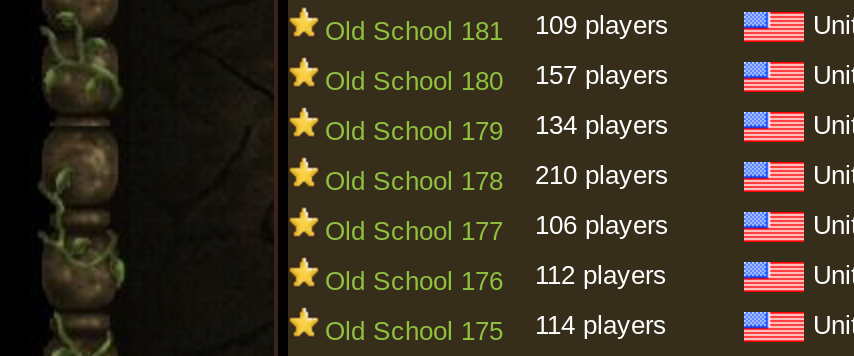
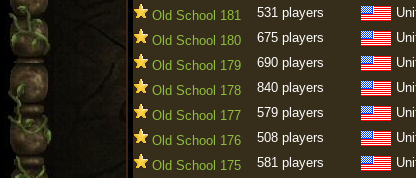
- Old School 181 109 players
+ Old School 181 531 players

- Old School 180 157 players
+ Old School 180 675 players

- Old School 179 134 players
+ Old School 179 690 players

- Old School 178 210 players
+ Old School 178 840 players

- Old School 177 106 players
+ Old School 177 579 players

- Old School 176 112 players
+ Old School 176 508 players

- Old School 175 114 players
+ Old School 175 581 players
